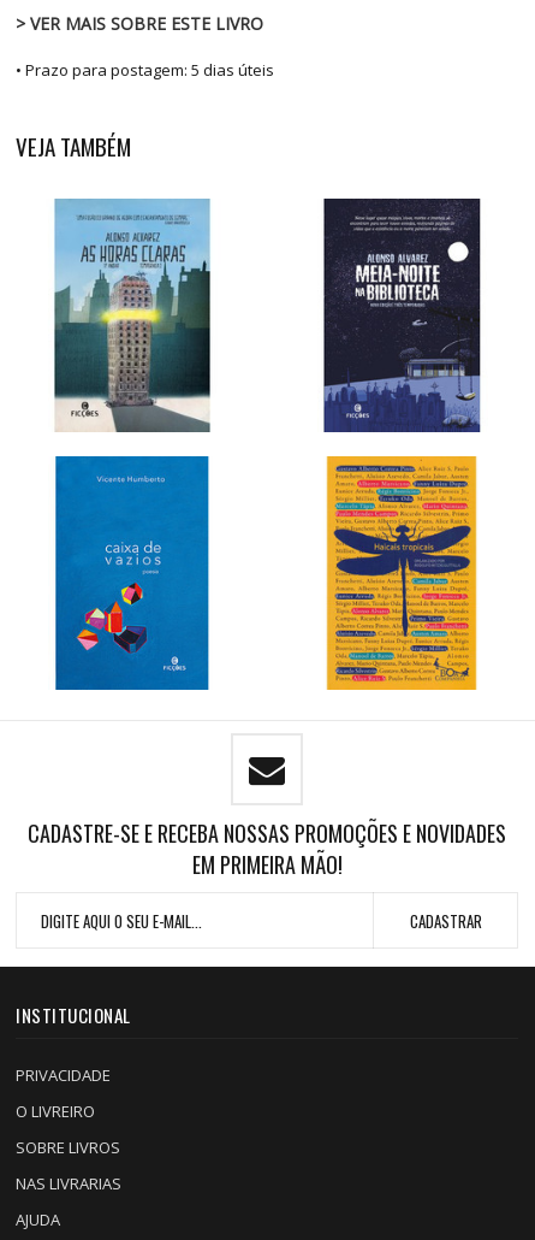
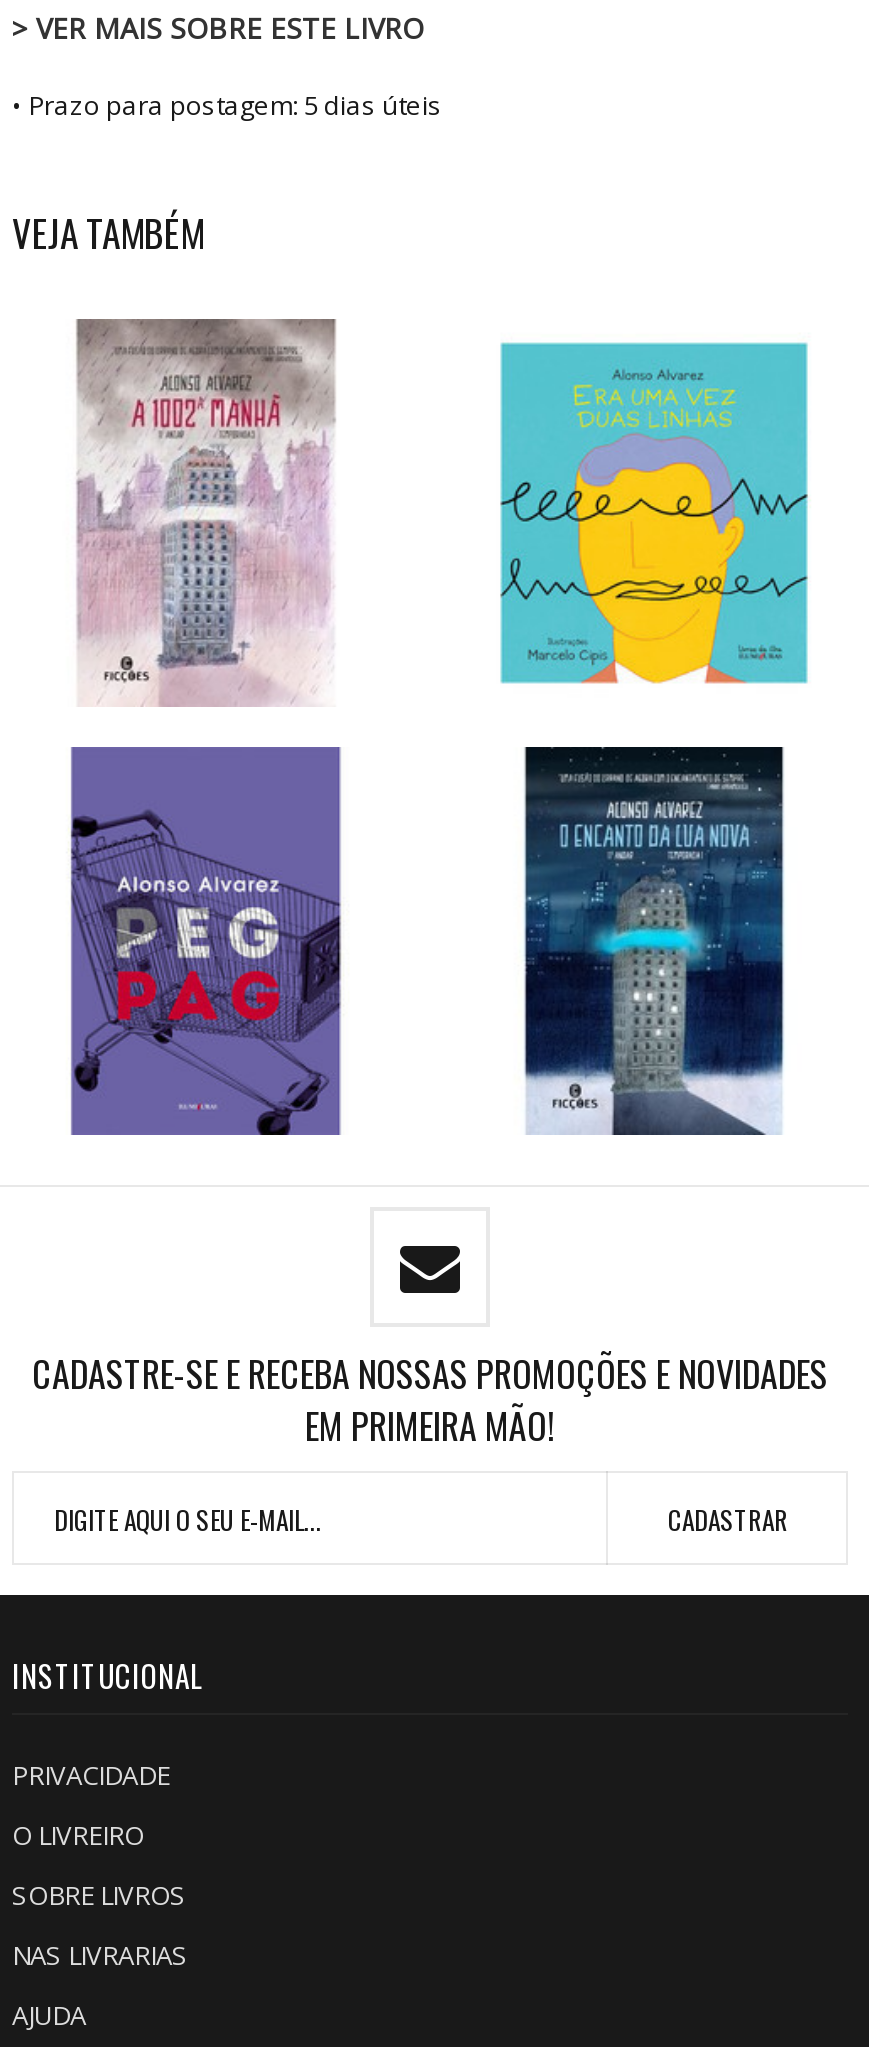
- [image]
+ [image]

- [image]
+ [image]

- [image]
+ [image]

- [image]
+ [image]
